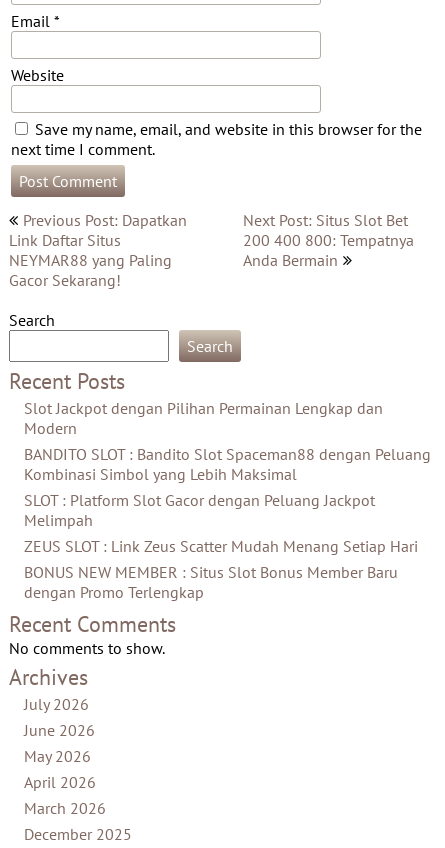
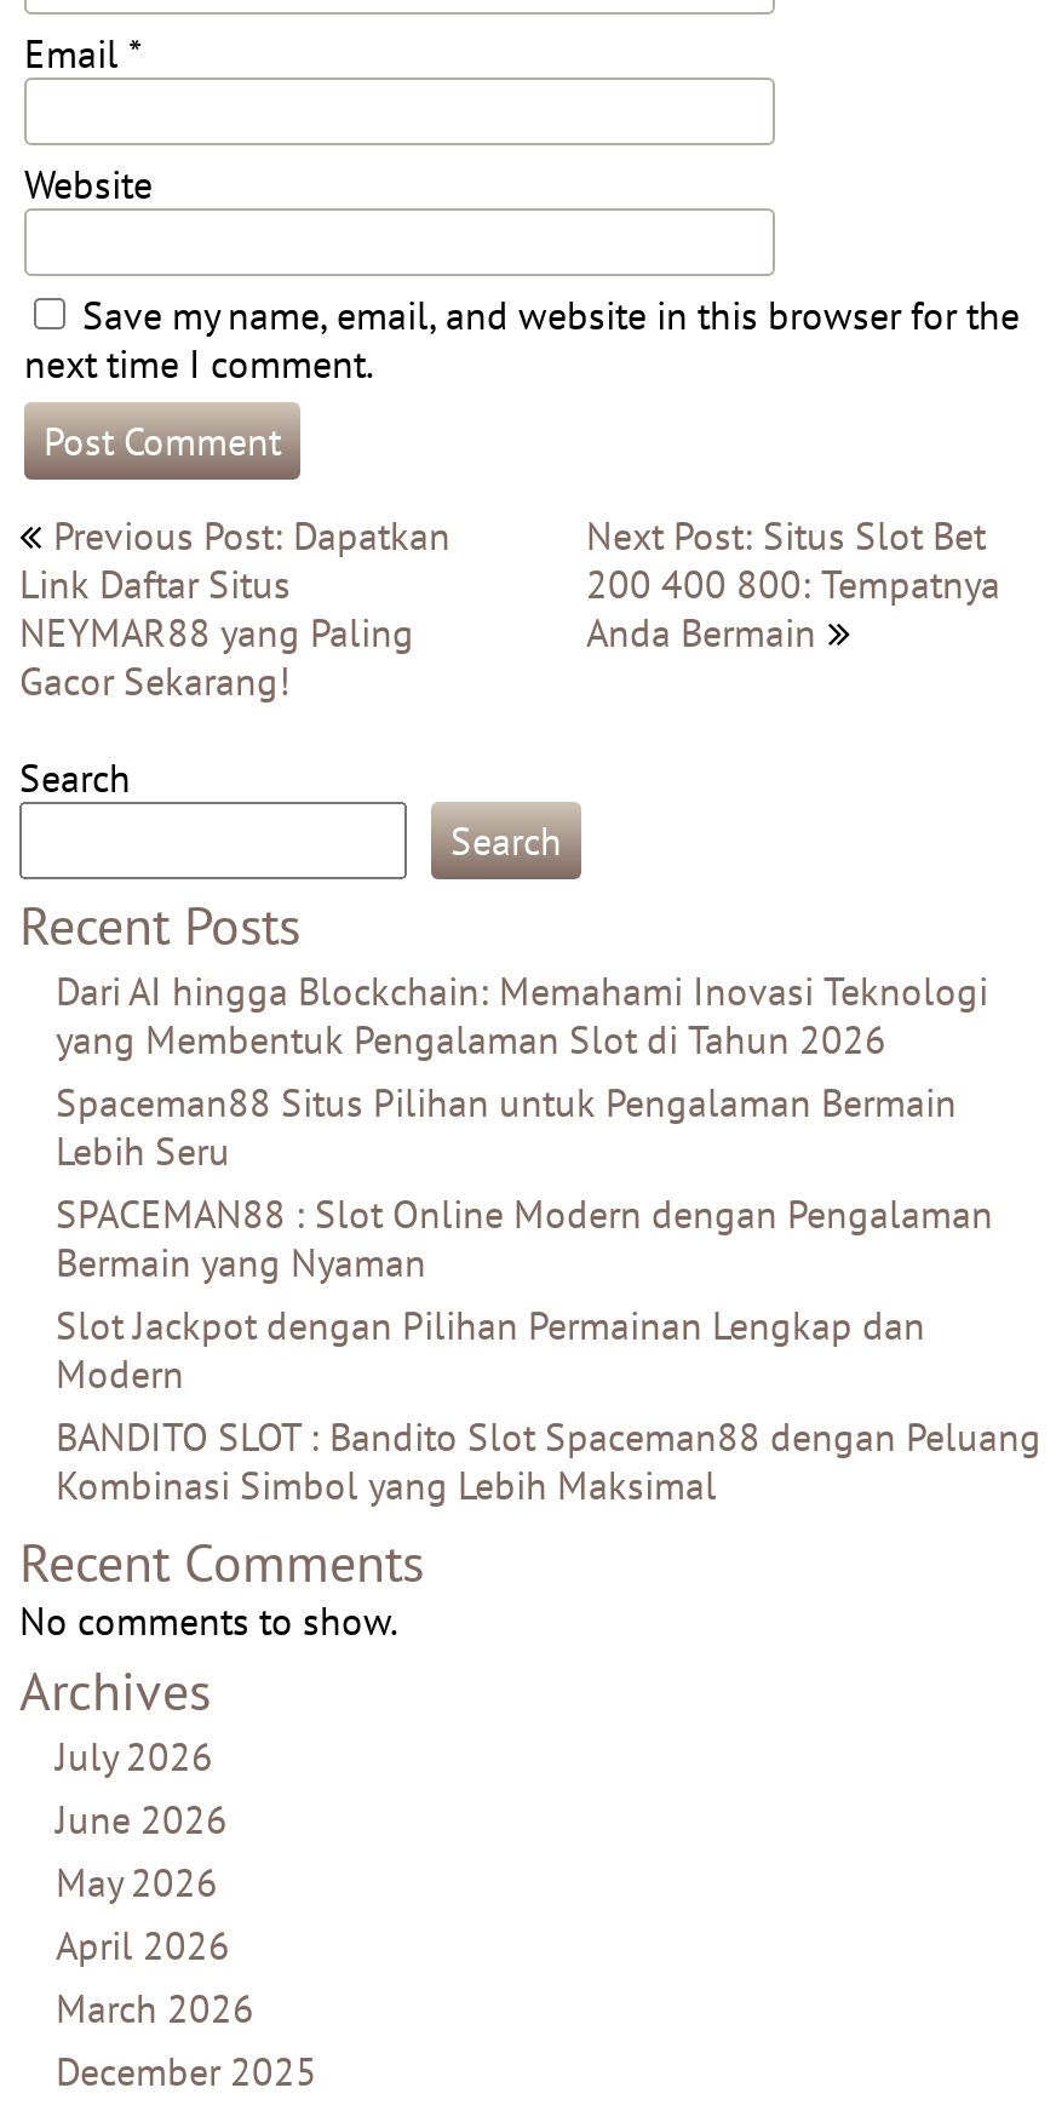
+ Dari AI hingga Blockchain: Memahami Inovasi Teknologi
+ yang Membentuk Pengalaman Slot di Tahun 2026
+ Spaceman88 Situs Pilihan untuk Pengalaman Bermain
+ Lebih Seru
+ SPACEMAN88 : Slot Online Modern dengan Pengalaman
+ Bermain yang Nyaman

moved down: Slot Jackpot dengan Pilihan Permainan Lengkap dan | Modern | BANDITO SLOT : Bandito Slot Spaceman88 dengan Peluang | Kombinasi Simbol yang Lebih Maksimal

- SLOT : Platform Slot Gacor dengan Peluang Jackpot
- Melimpah
- ZEUS SLOT : Link Zeus Scatter Mudah Menang Setiap Hari
- BONUS NEW MEMBER : Situs Slot Bonus Member Baru
- dengan Promo Terlengkap
